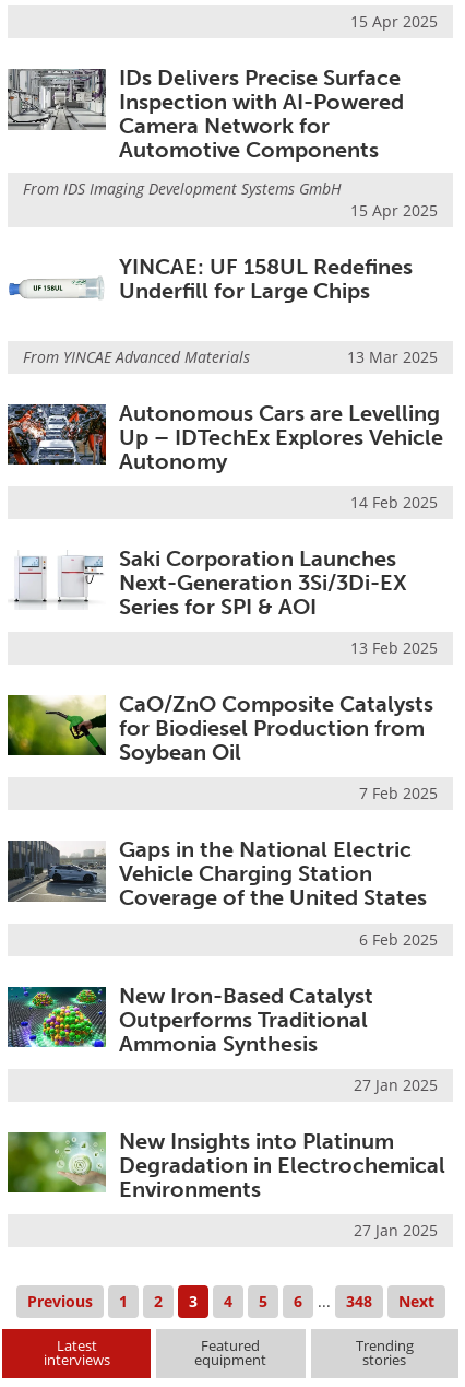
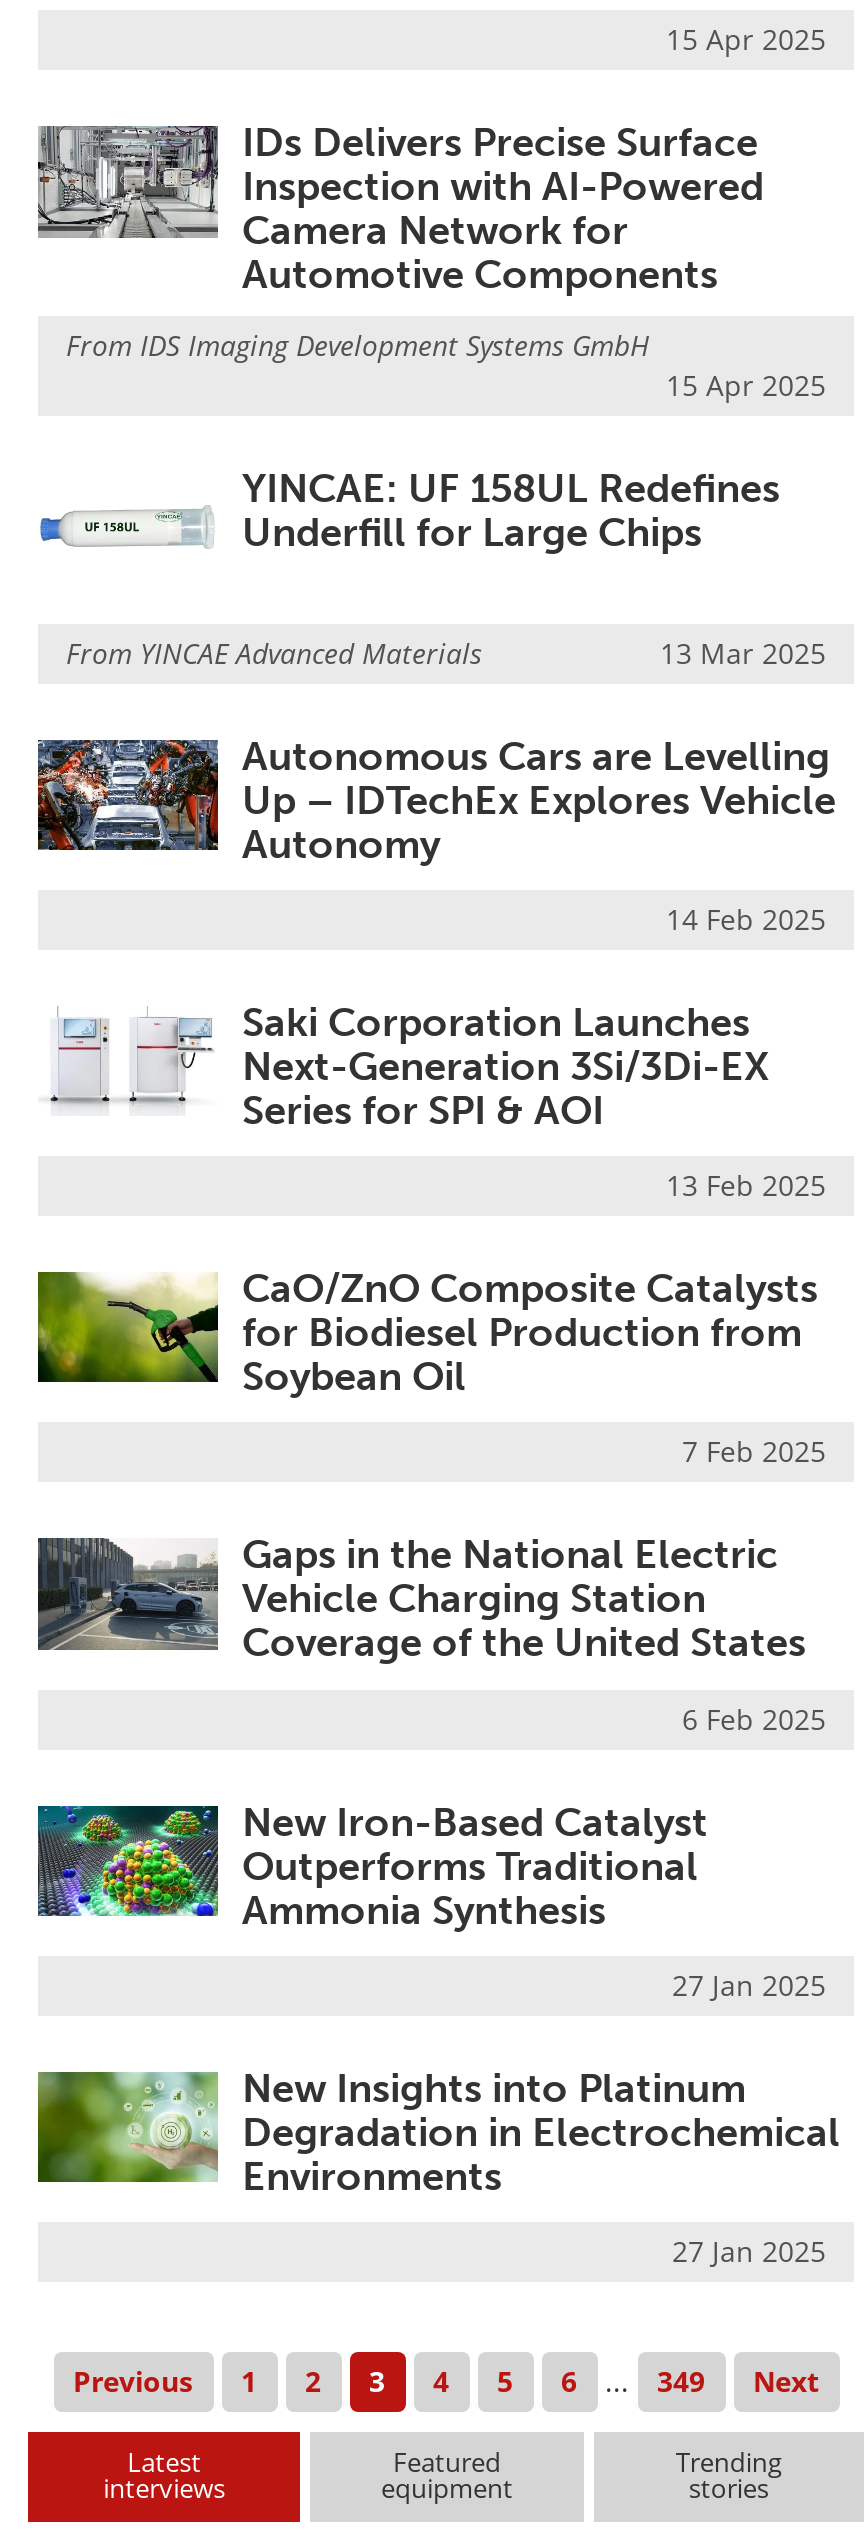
- 348
+ 349
